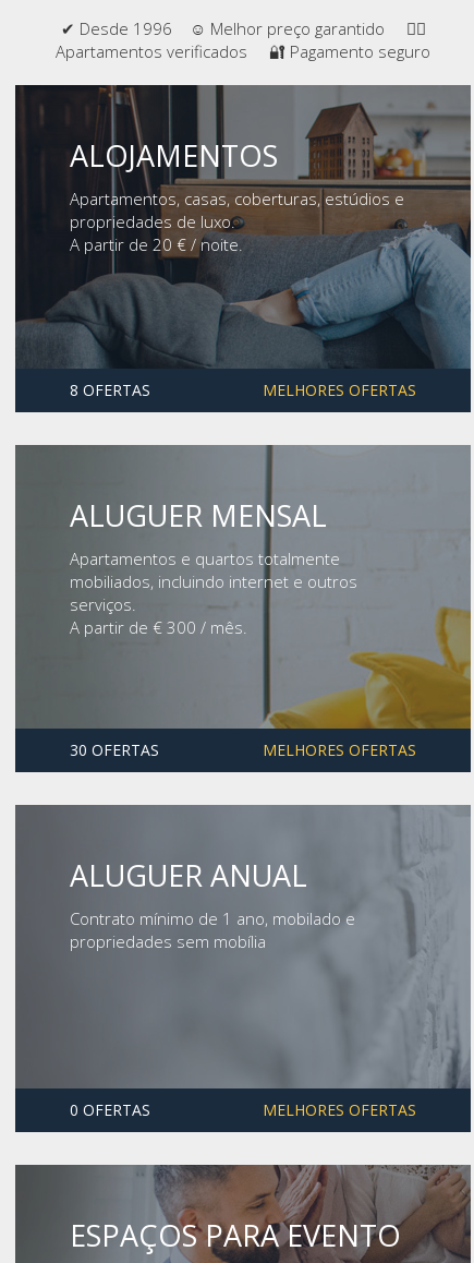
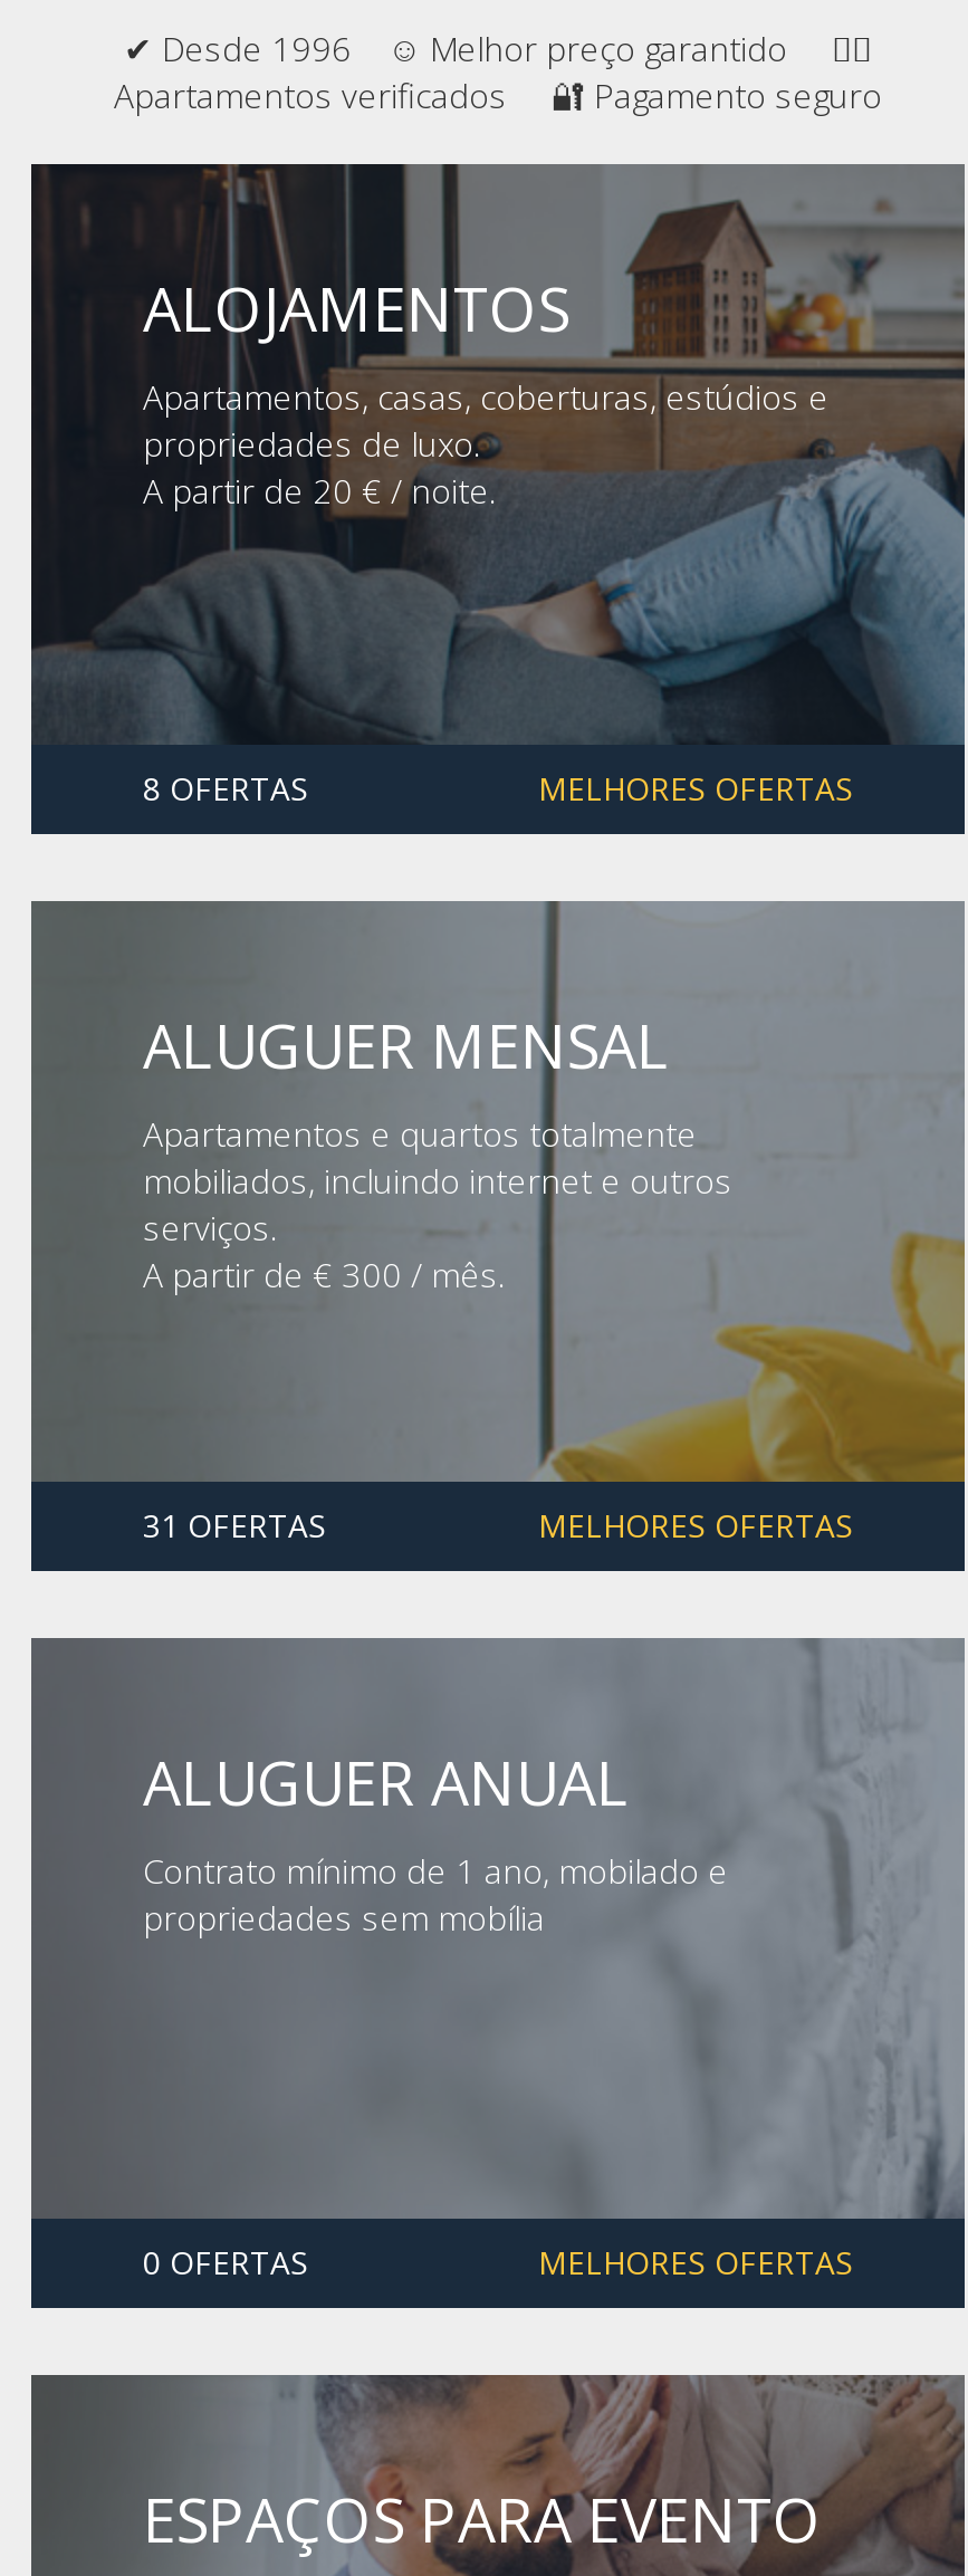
- 30 OFERTAS
+ 31 OFERTAS
